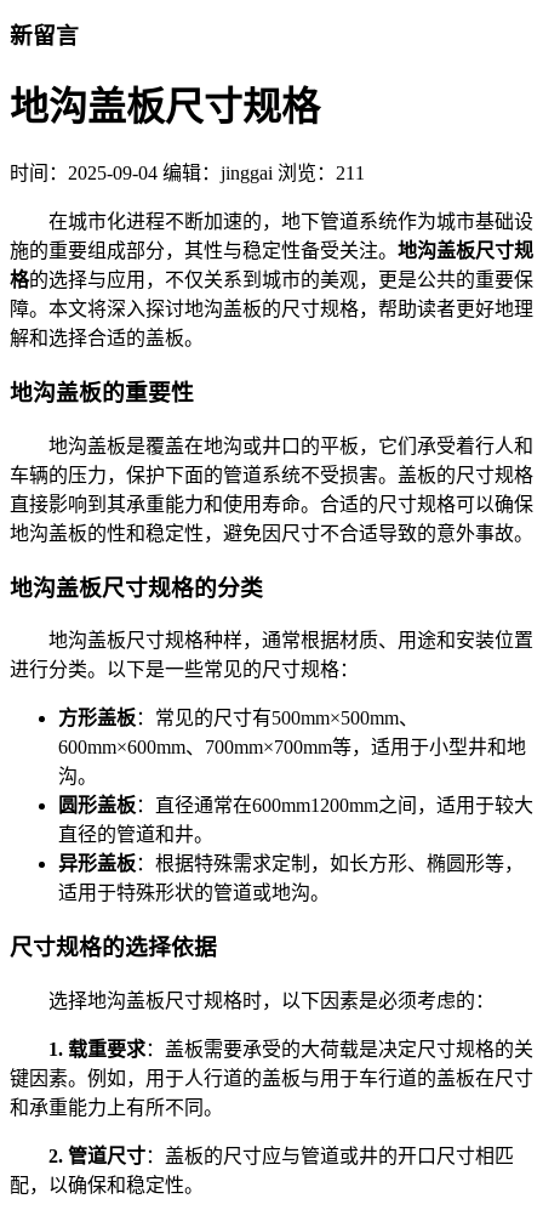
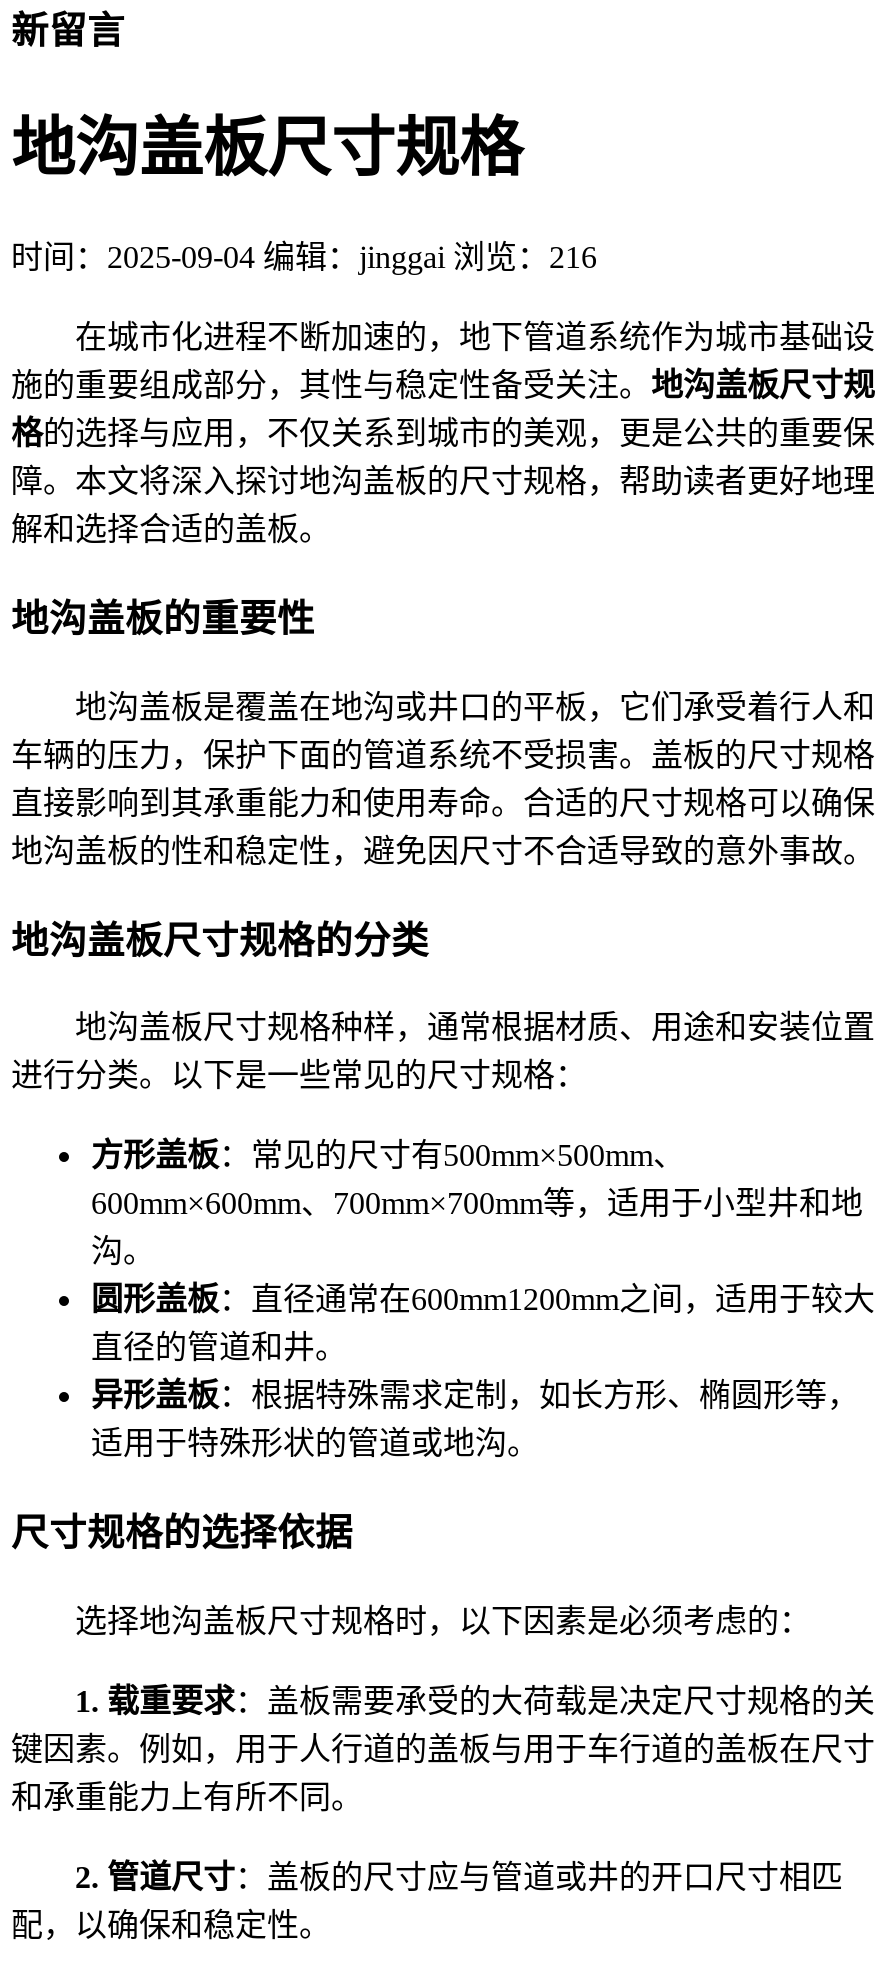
- 时间：2025-09-04 编辑：jinggai 浏览：211
+ 时间：2025-09-04 编辑：jinggai 浏览：216
